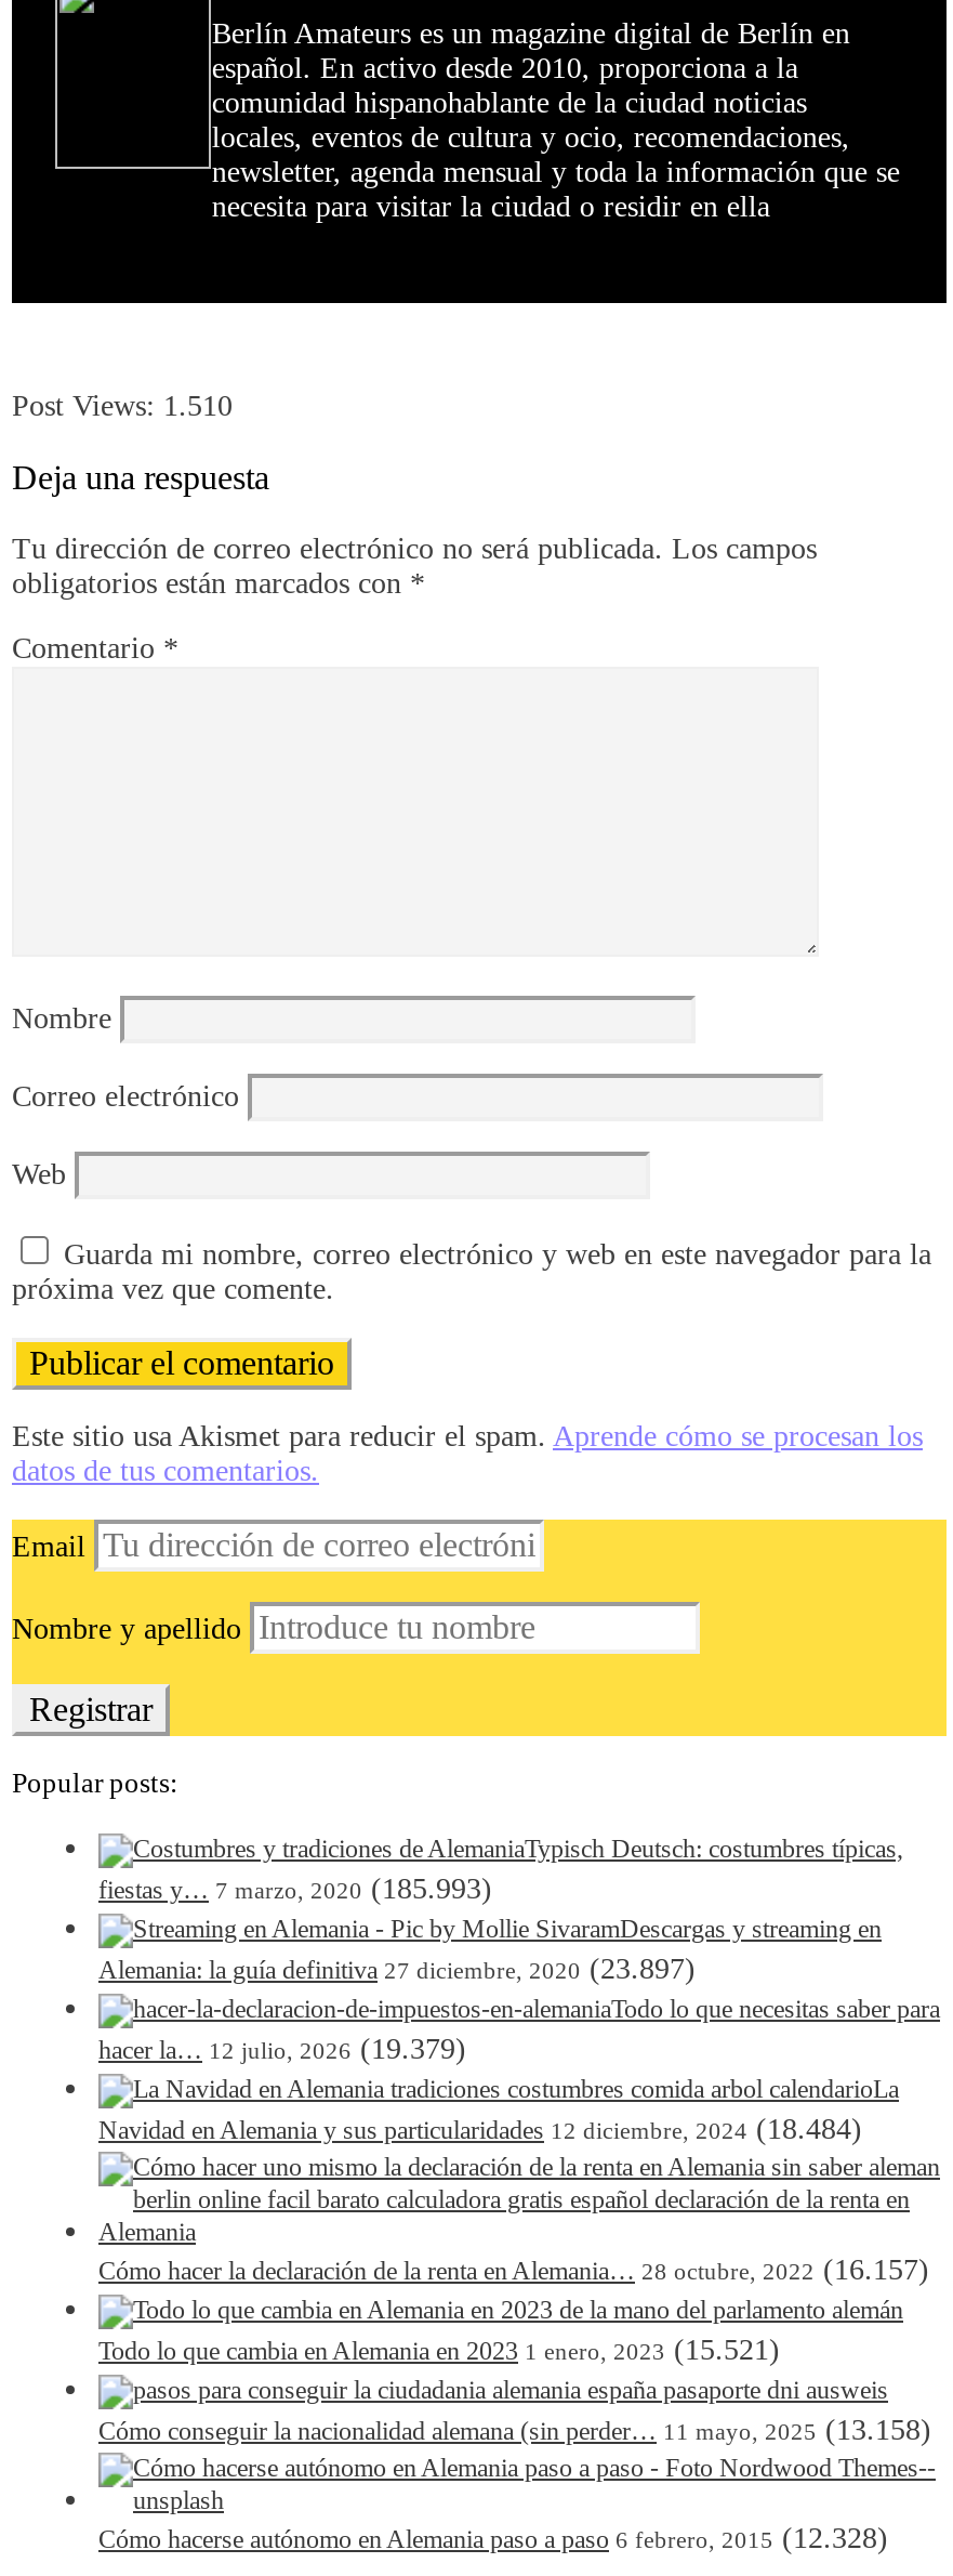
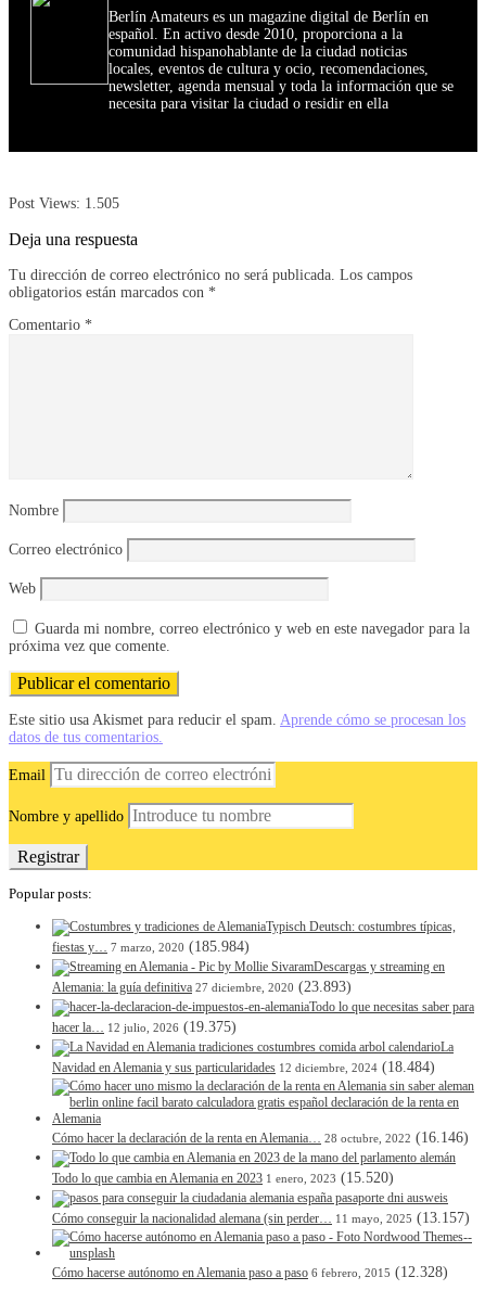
- Post Views: 1.510
+ Post Views: 1.505

- fiestas y… 7 marzo, 2020 (185.993)
+ fiestas y… 7 marzo, 2020 (185.984)

- Alemania: la guía definitiva 27 diciembre, 2020 (23.897)
+ Alemania: la guía definitiva 27 diciembre, 2020 (23.893)

- hacer la… 12 julio, 2026 (19.379)
+ hacer la… 12 julio, 2026 (19.375)

- Cómo hacer la declaración de la renta en Alemania… 28 octubre, 2022 (16.157)
+ Cómo hacer la declaración de la renta en Alemania… 28 octubre, 2022 (16.146)

- Todo lo que cambia en Alemania en 2023 1 enero, 2023 (15.521)
+ Todo lo que cambia en Alemania en 2023 1 enero, 2023 (15.520)

- Cómo conseguir la nacionalidad alemana (sin perder… 11 mayo, 2025 (13.158)
+ Cómo conseguir la nacionalidad alemana (sin perder… 11 mayo, 2025 (13.157)
